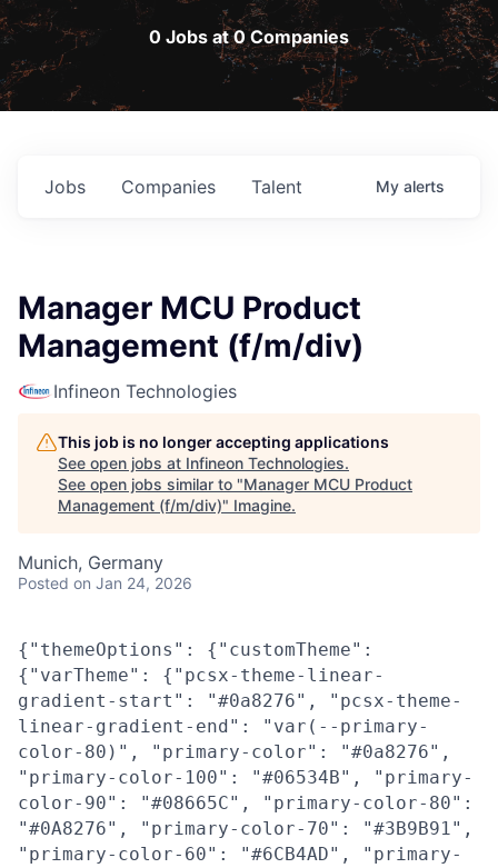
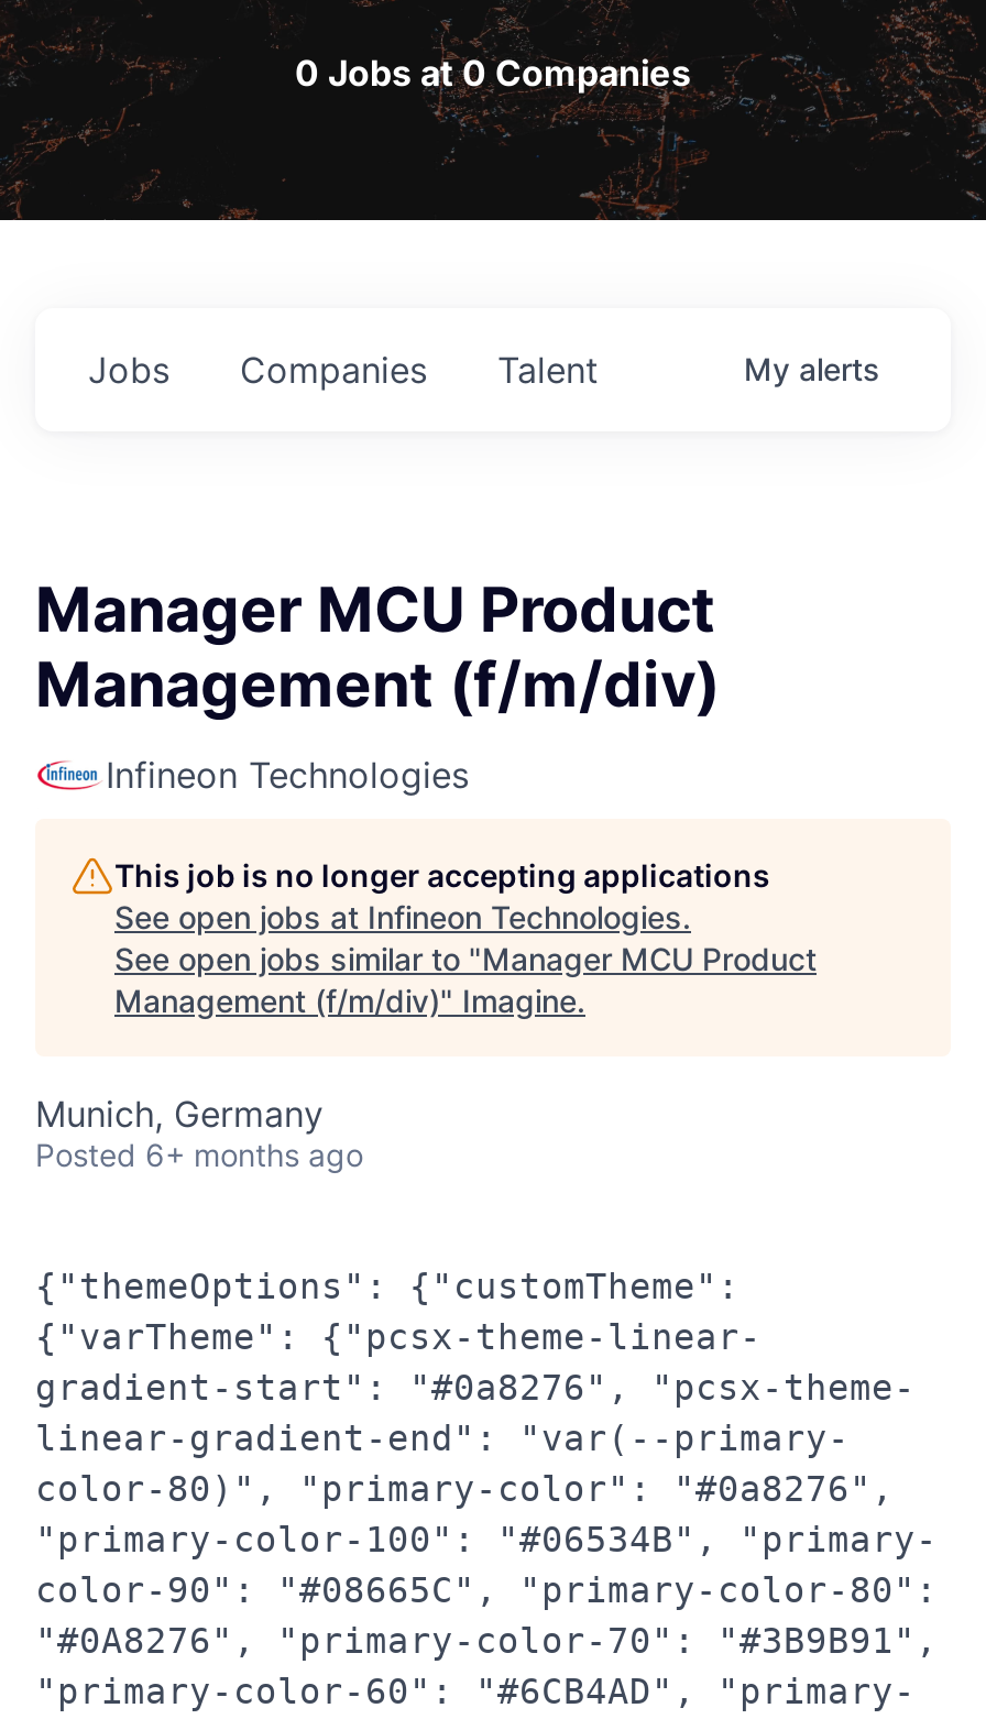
- Posted on Jan 24, 2026
+ Posted 6+ months ago
